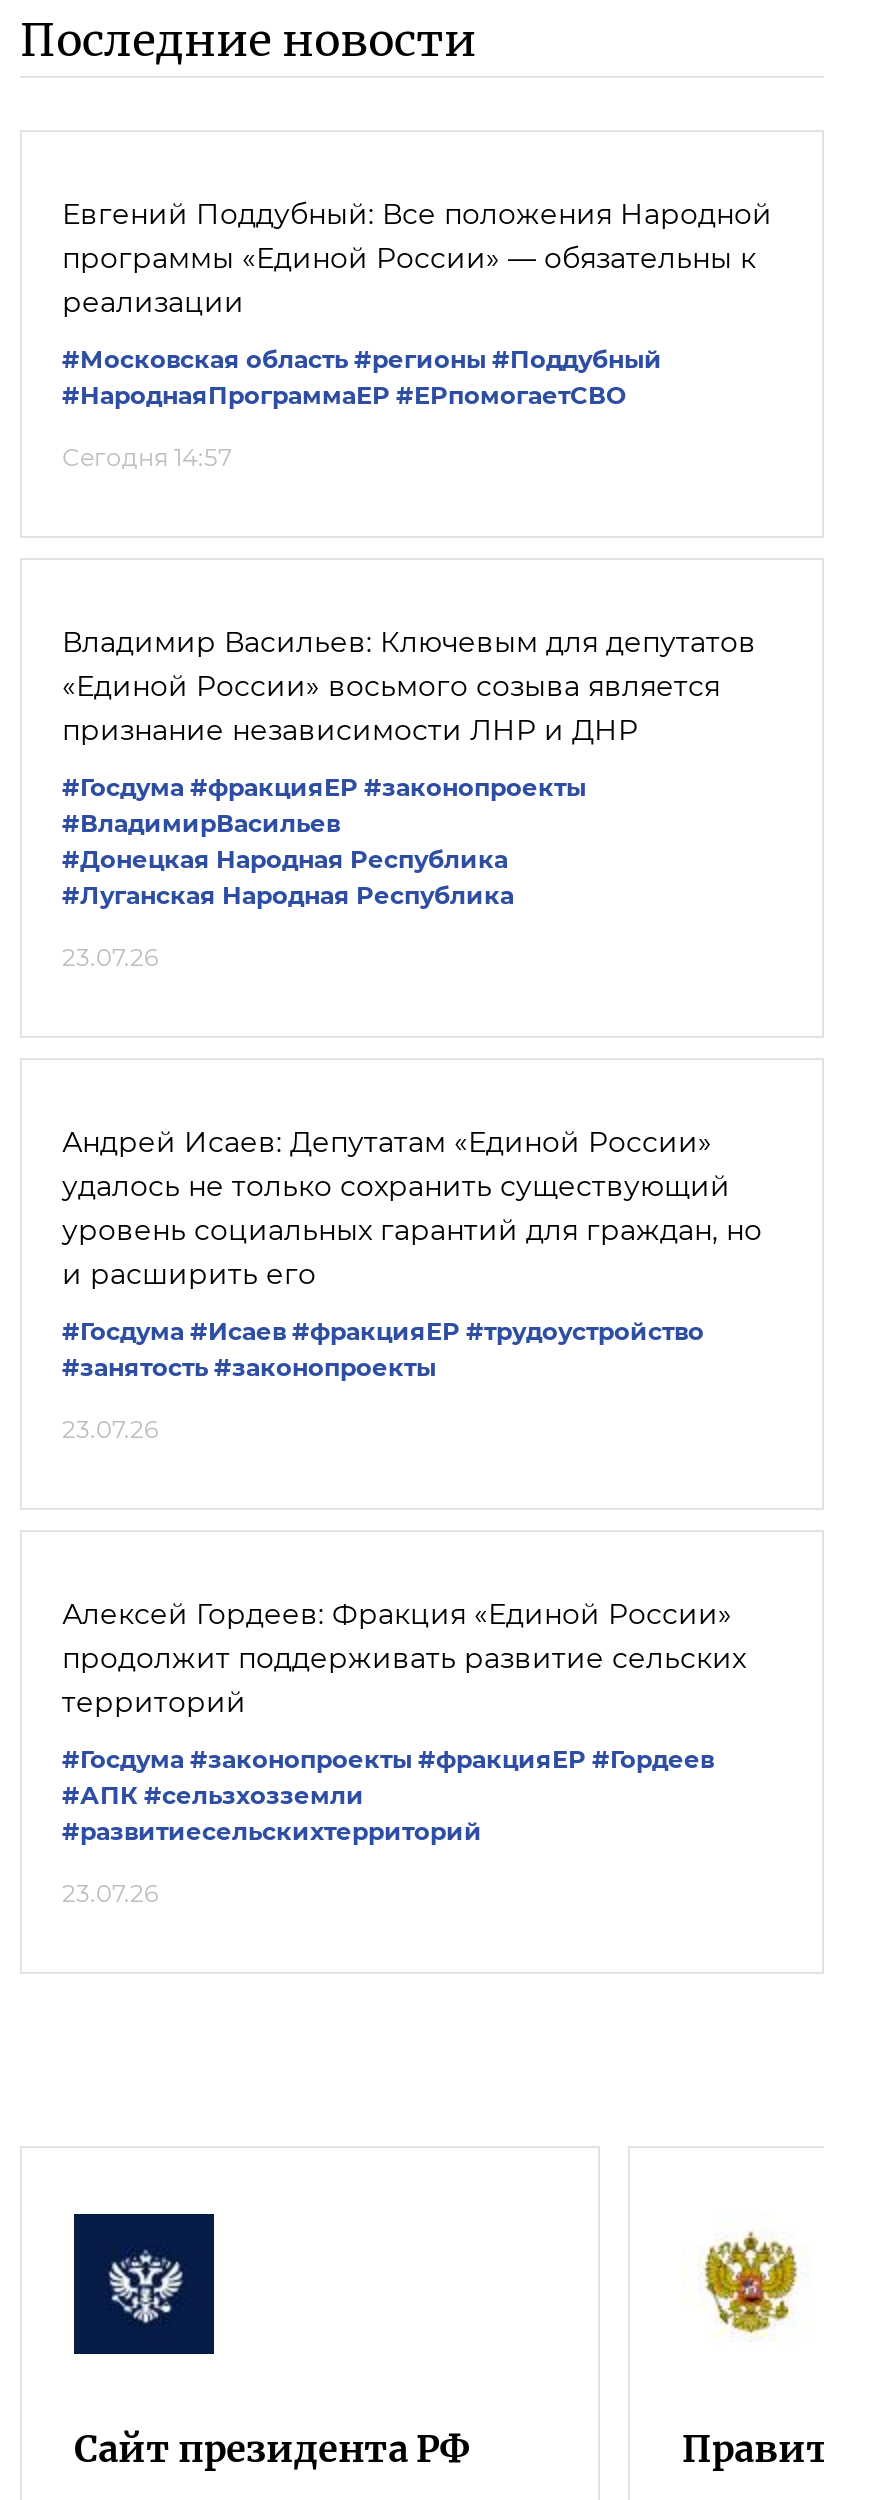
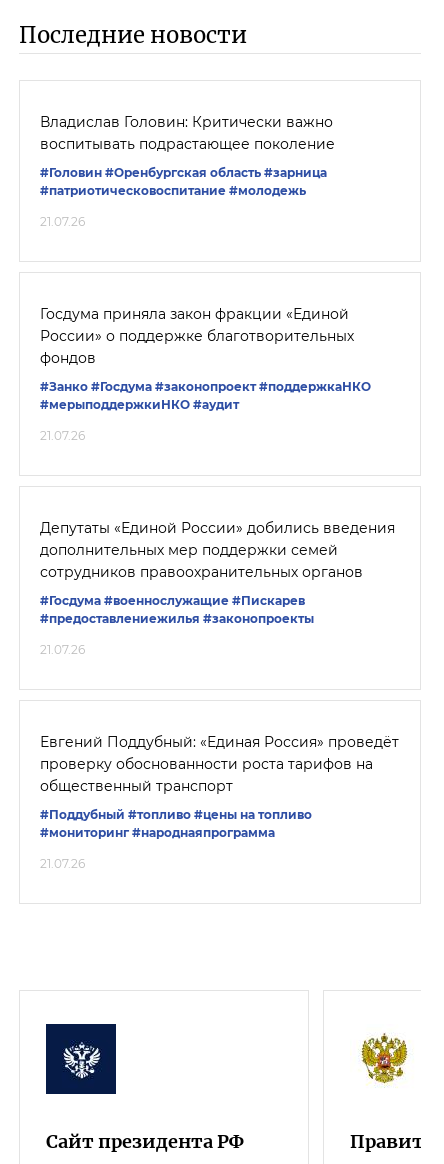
- Евгений Поддубный: Все положения Народной
- программы «Единой России» — обязательны к
- реализации
+ Владислав Головин: Критически важно
+ воспитывать подрастающее поколение

- #Московская область #регионы #Поддубный
- #НароднаяПрограммаЕР #ЕРпомогаетСВО
+ #Головин #Оренбургская область #зарница
+ #патриотическовоспитание #молодежь

- Сегодня 14:57
+ 21.07.26

- Владимир Васильев: Ключевым для депутатов
- «Единой России» восьмого созыва является
- признание независимости ЛНР и ДНР
+ Госдума приняла закон фракции «Единой
+ России» о поддержке благотворительных
+ фондов

- #Госдума #фракцияЕР #законопроекты
- #ВладимирВасильев
- #Донецкая Народная Республика
- #Луганская Народная Республика
+ #Занко #Госдума #законопроект #поддержкаНКО
+ #мерыподдержкиНКО #аудит

- 23.07.26
+ 21.07.26

- Андрей Исаев: Депутатам «Единой России»
- удалось не только сохранить существующий
- уровень социальных гарантий для граждан, но
- и расширить его
+ Депутаты «Единой России» добились введения
+ дополнительных мер поддержки семей
+ сотрудников правоохранительных органов

- #Госдума #Исаев #фракцияЕР #трудоустройство
- #занятость #законопроекты
+ #Госдума #военнослужащие #Пискарев
+ #предоставлениежилья #законопроекты

- 23.07.26
+ 21.07.26

- Алексей Гордеев: Фракция «Единой России»
- продолжит поддерживать развитие сельских
- территорий
+ Евгений Поддубный: «Единая Россия» проведёт
+ проверку обоснованности роста тарифов на
+ общественный транспорт

- #Госдума #законопроекты #фракцияЕР #Гордеев
- #АПК #сельзхозземли
- #развитиесельскихтерриторий
+ #Поддубный #топливо #цены на топливо
+ #мониторинг #народнаяпрограмма

- 23.07.26
+ 21.07.26
